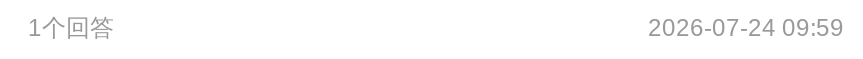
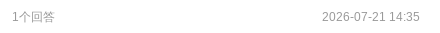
- 2026-07-24 09:59
+ 2026-07-21 14:35
